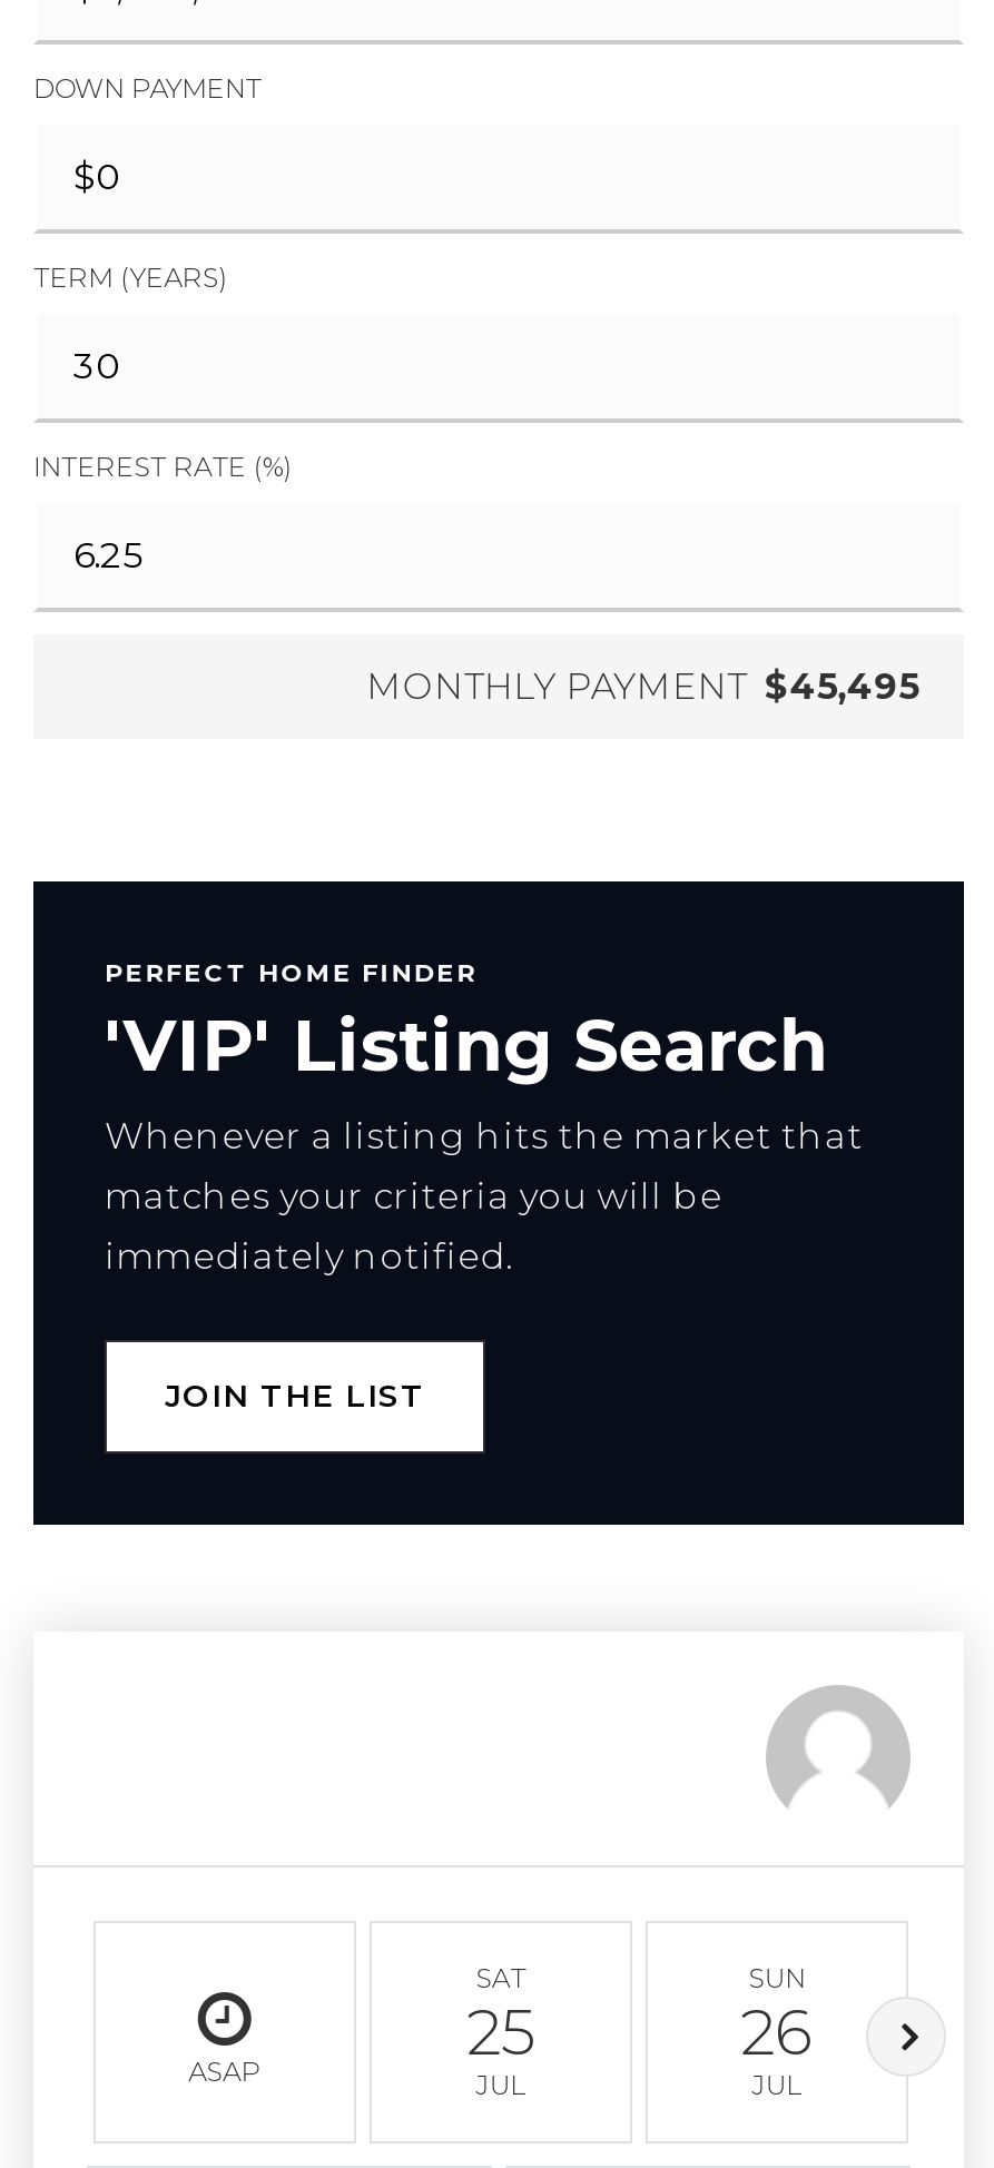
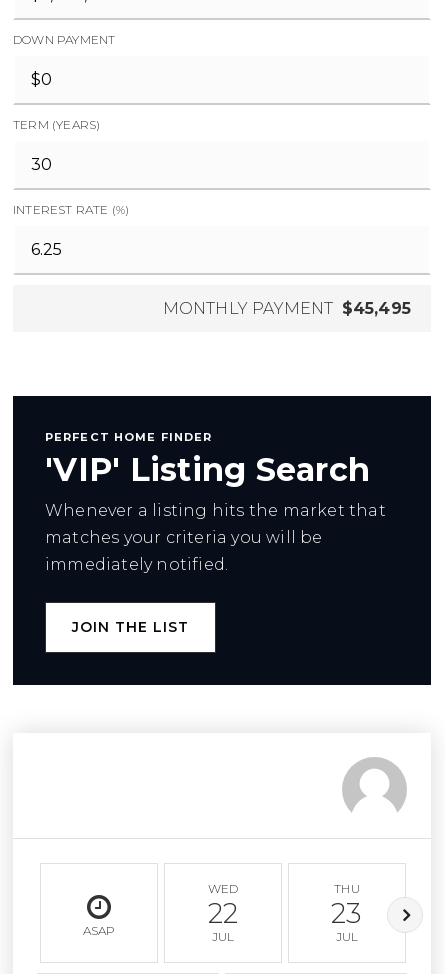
- SAT
- 25
+ WED
+ 22

- SUN
- 26
+ THU
+ 23
